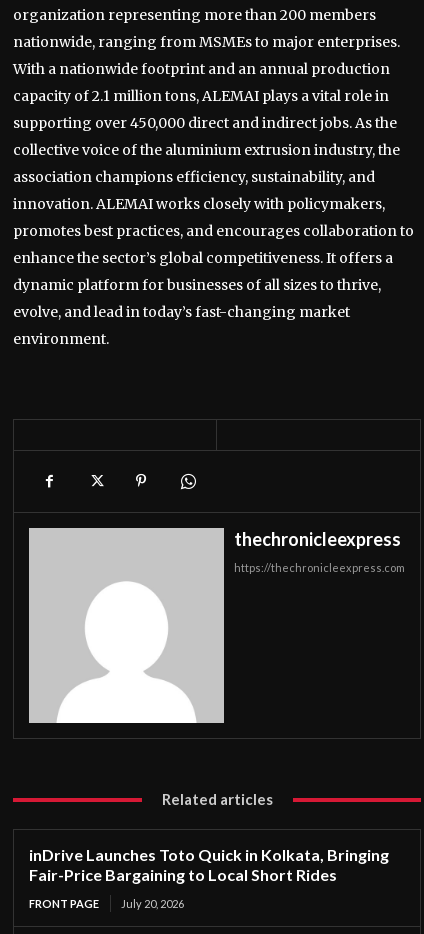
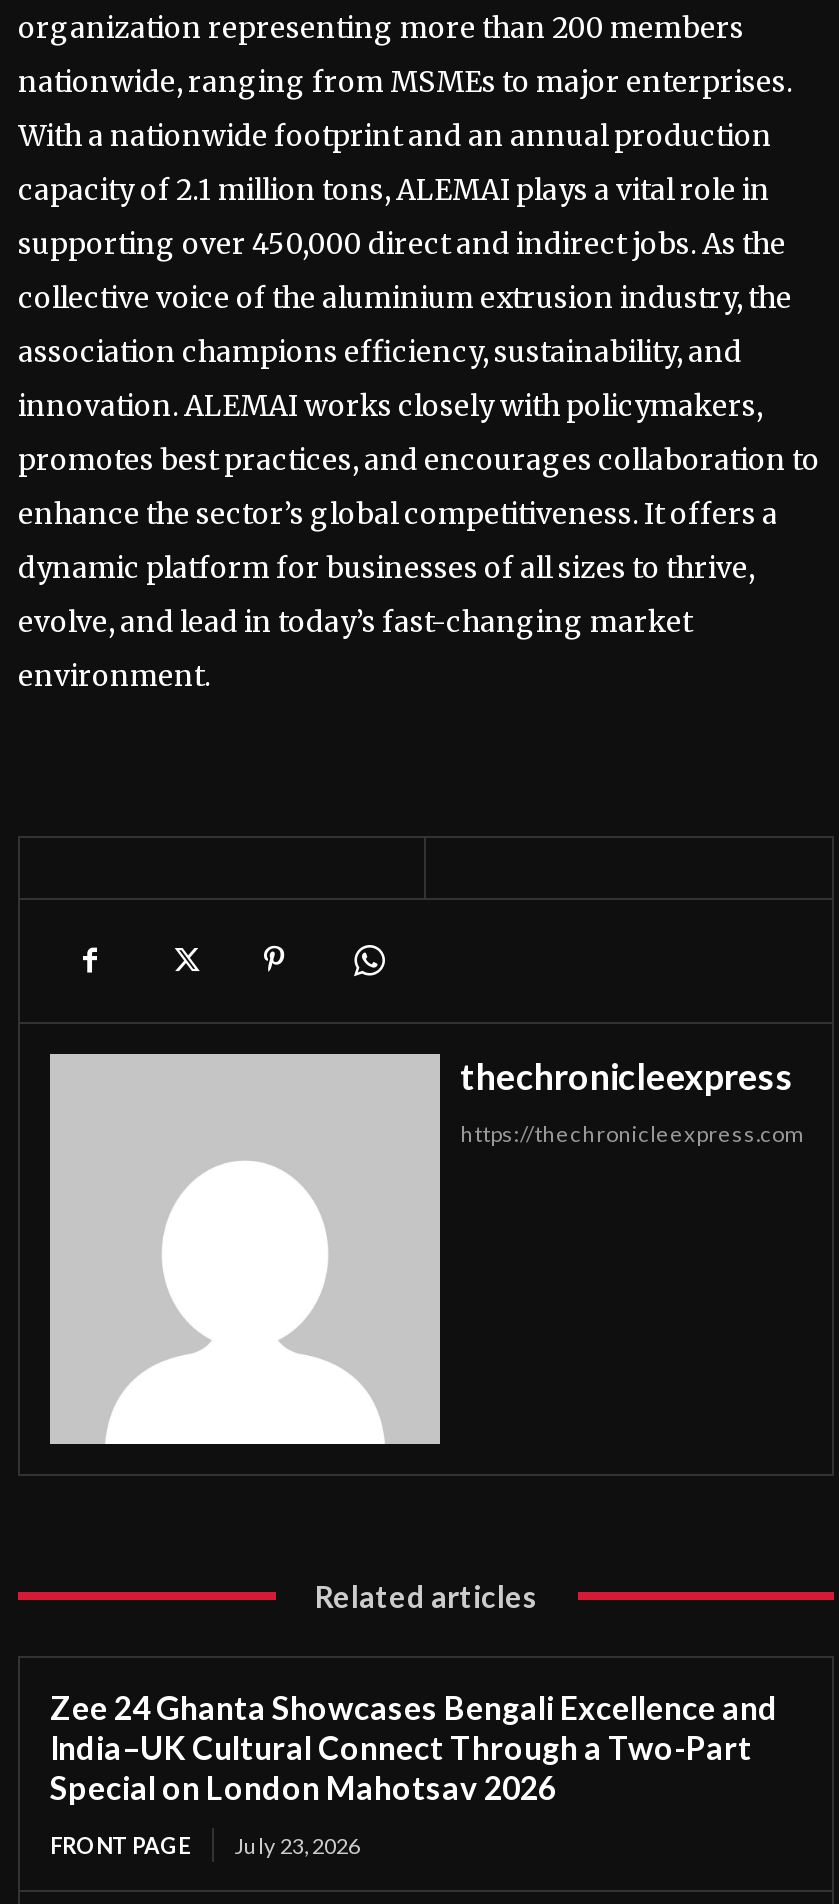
- inDrive Launches Toto Quick in Kolkata, Bringing
- Fair-Price Bargaining to Local Short Rides
+ Zee 24 Ghanta Showcases Bengali Excellence and
+ India–UK Cultural Connect Through a Two-Part
+ Special on London Mahotsav 2026

- FRONT PAGE July 20, 2026
+ FRONT PAGE July 23, 2026
